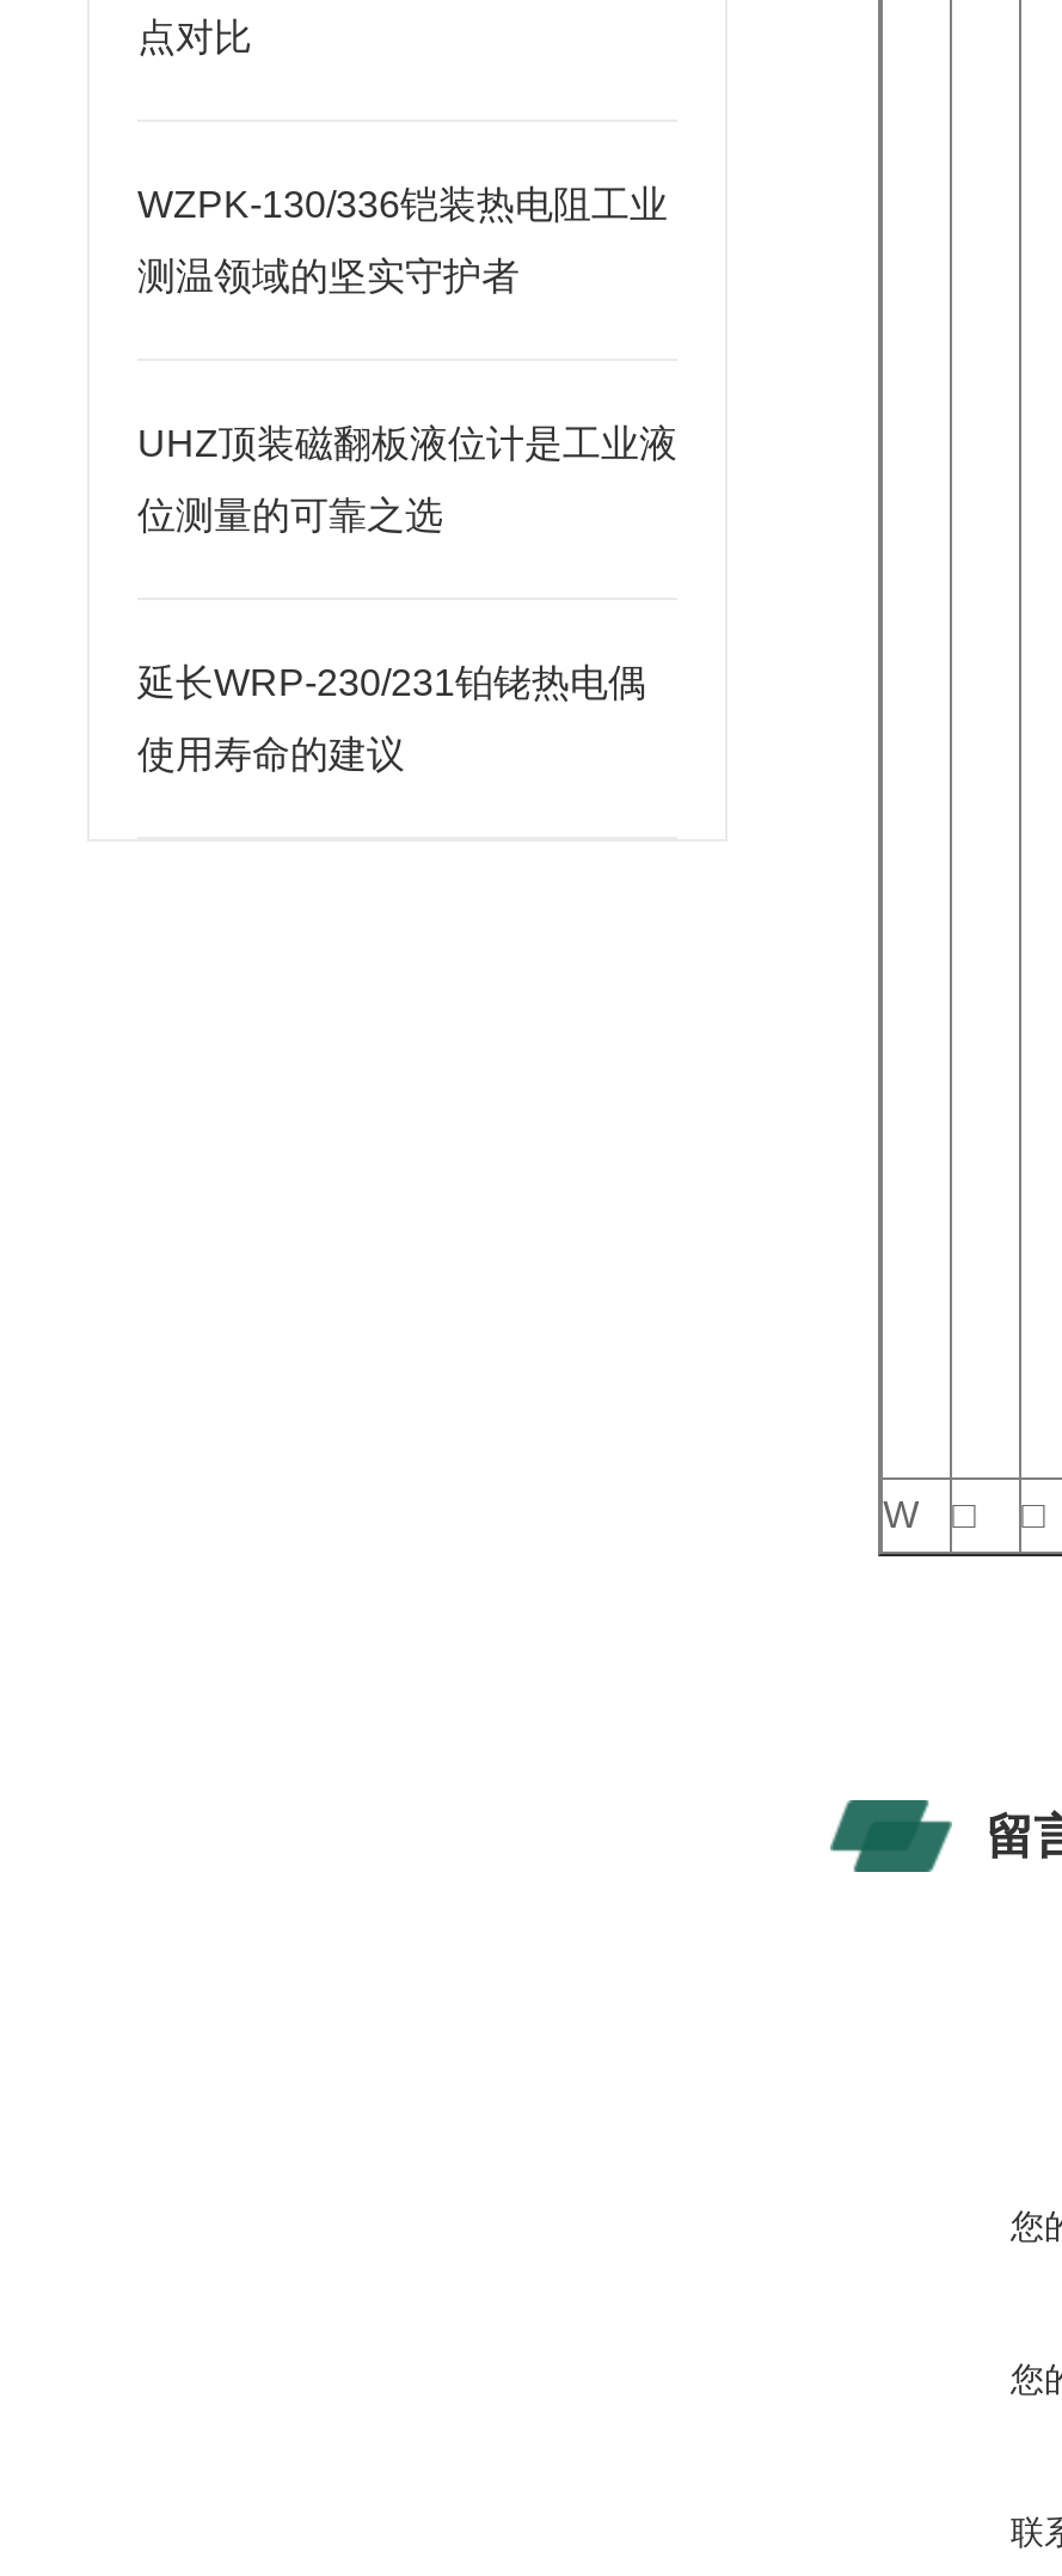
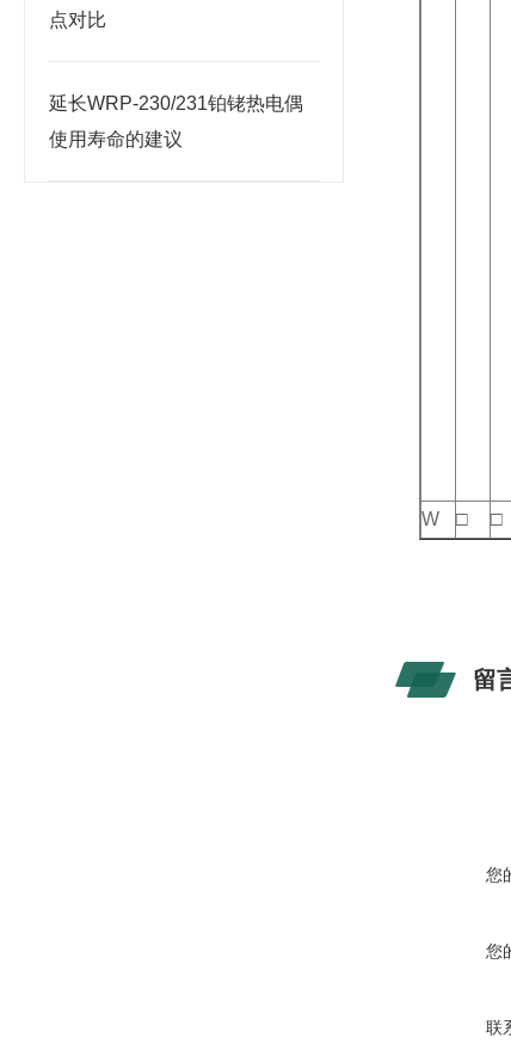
- WZPK-130/336铠装热电阻工业
- 测温领域的坚实守护者

- UHZ顶装磁翻板液位计是工业液
- 位测量的可靠之选
